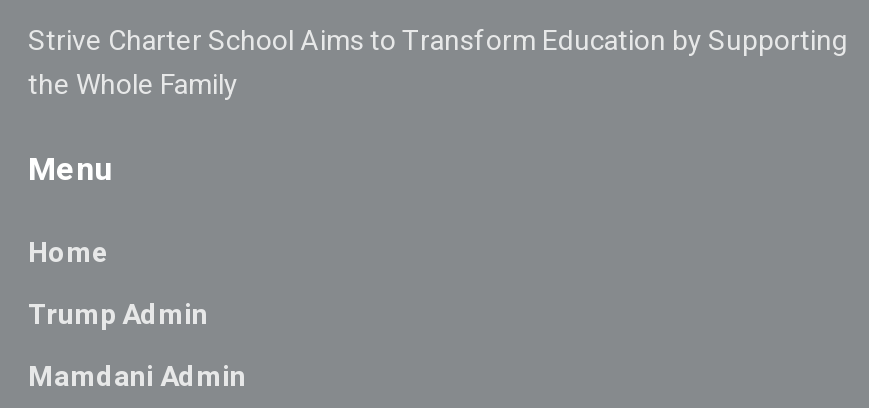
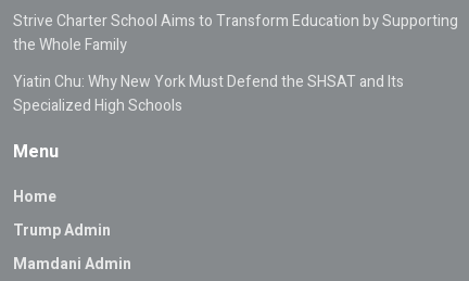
+ Yiatin Chu: Why New York Must Defend the SHSAT and Its
+ Specialized High Schools
